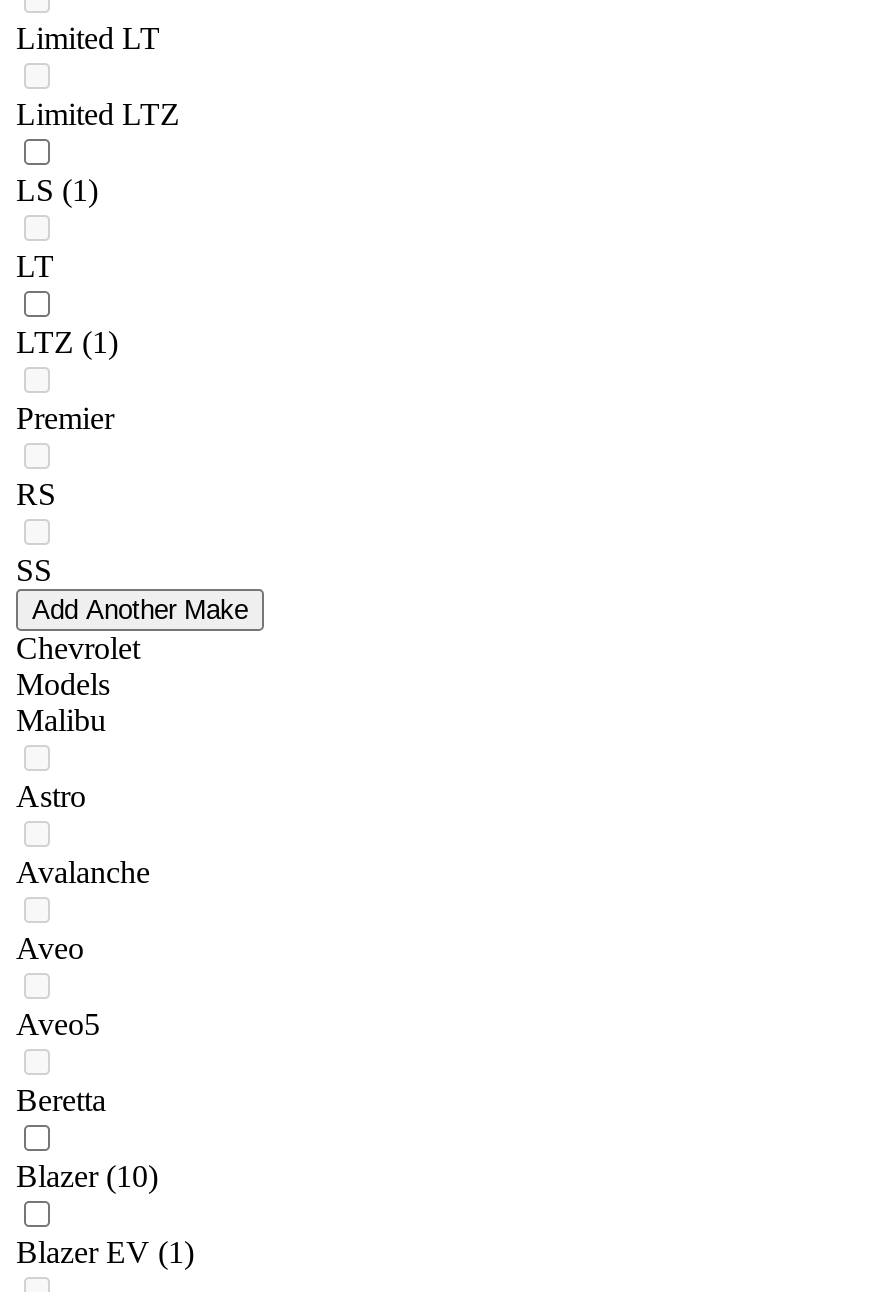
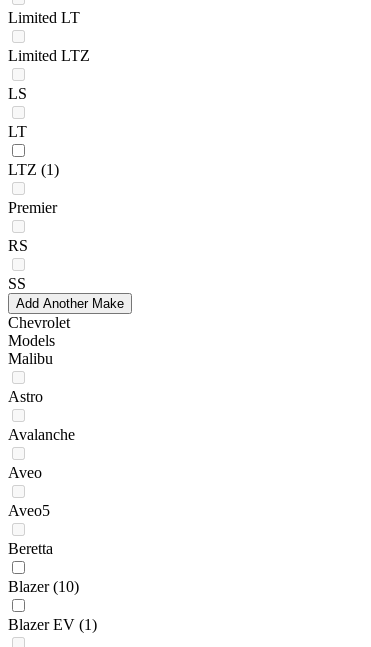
- LS (1)
+ LS
